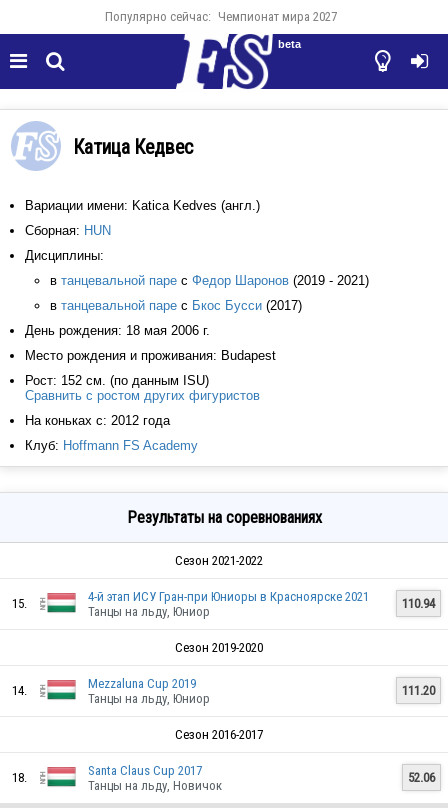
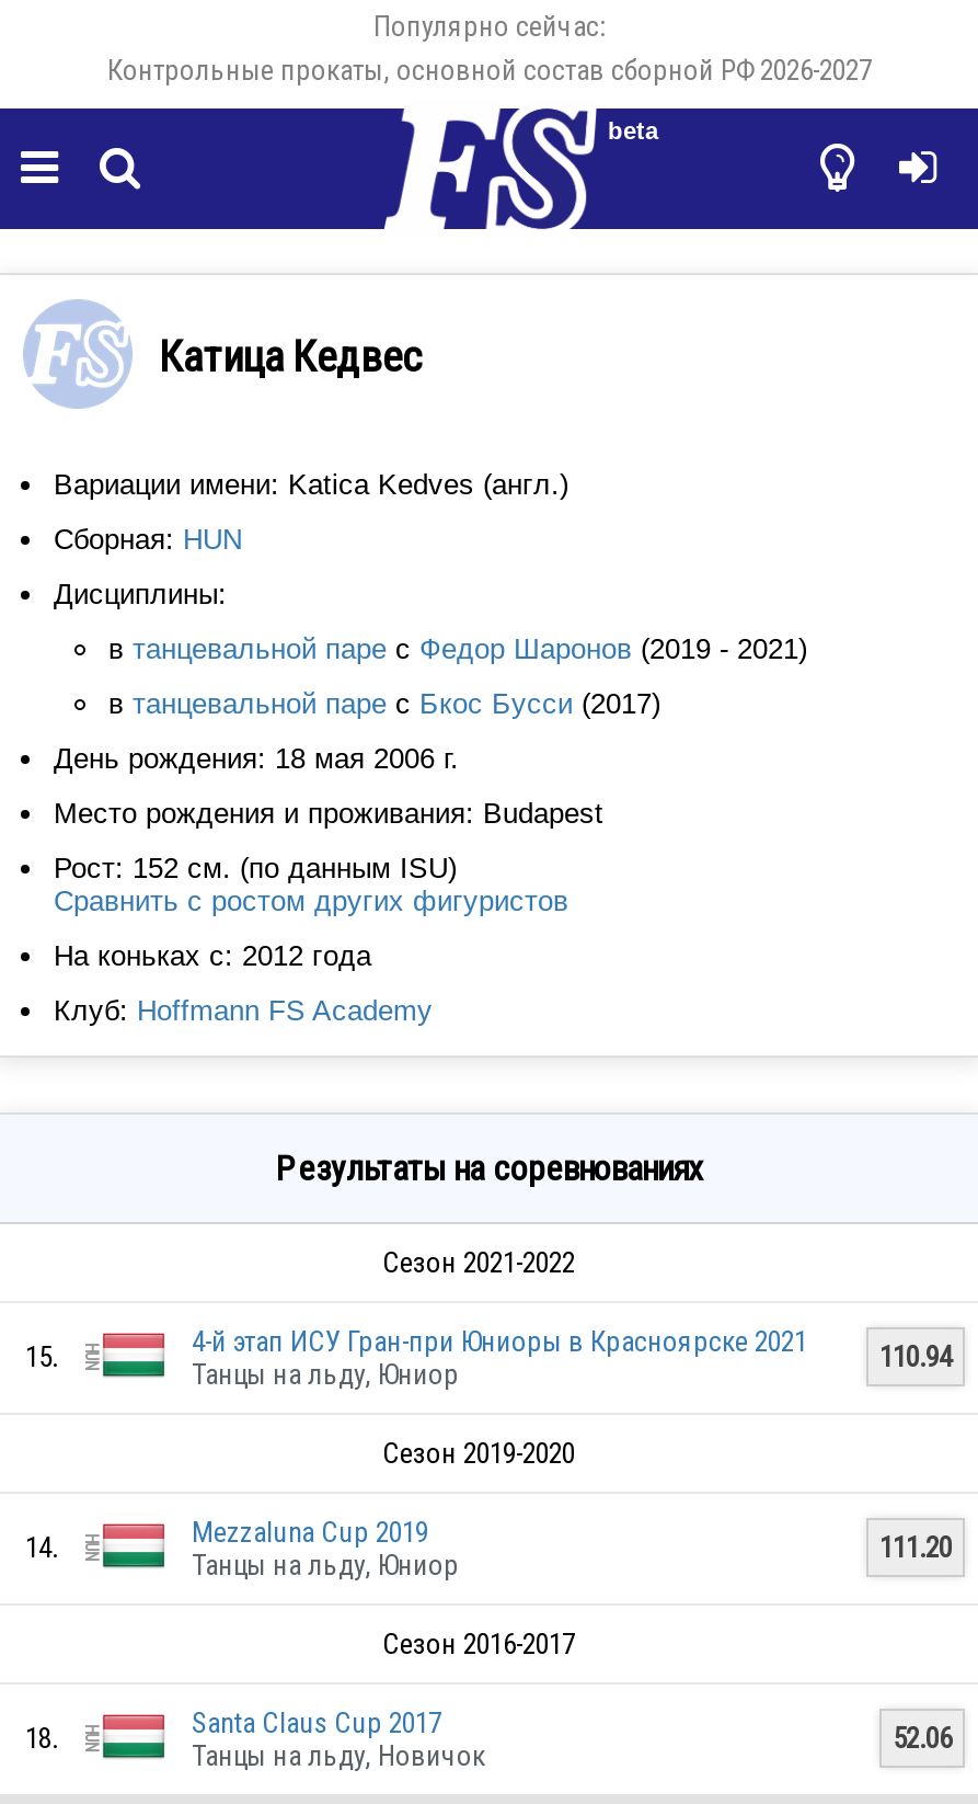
- Популярно сейчас: Чемпионат мира 2027
+ Популярно сейчас:
+ Контрольные прокаты, основной состав сборной РФ 2026-2027
